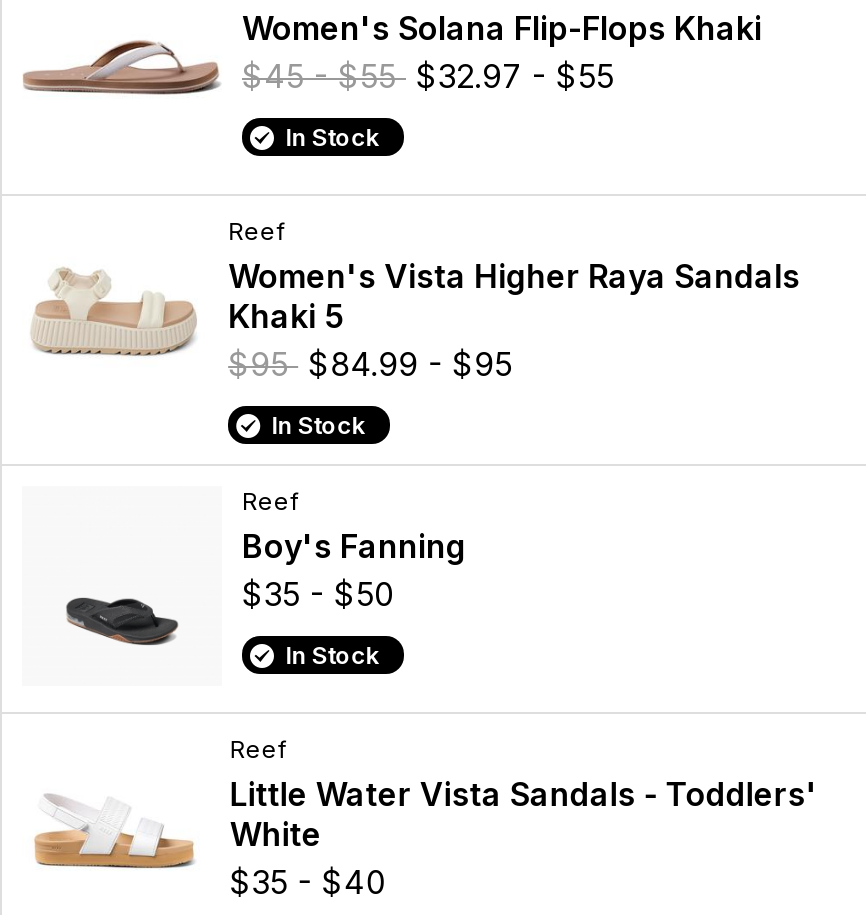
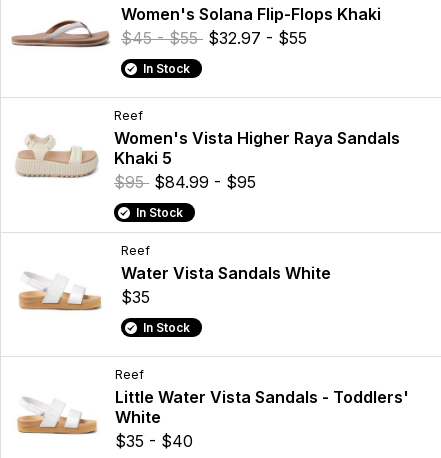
- [image]
- Boy's Fanning
- $35 - $50
+ [image]
+ Water Vista Sandals White
+ $35
